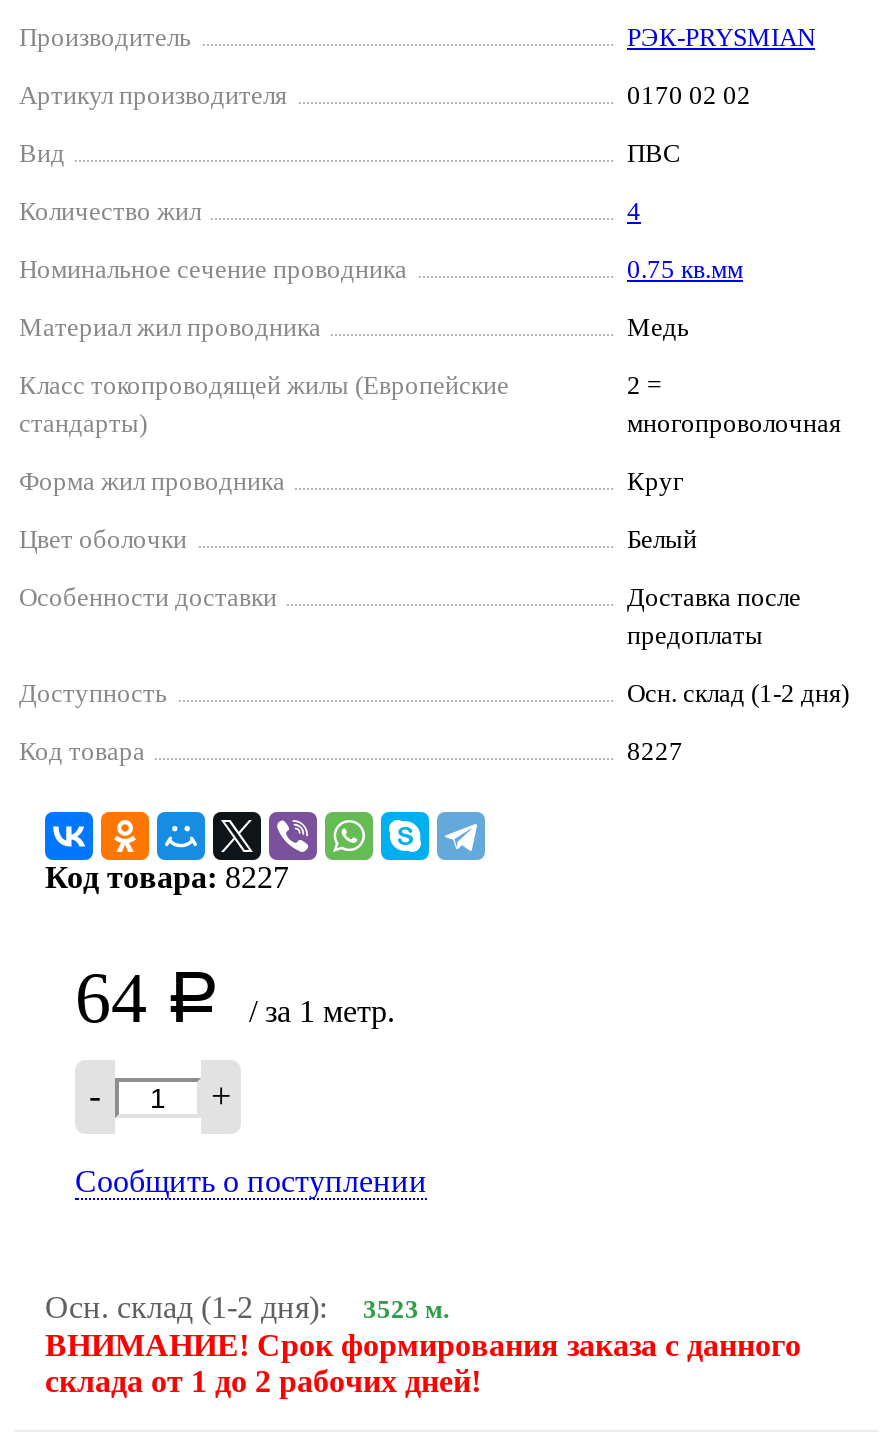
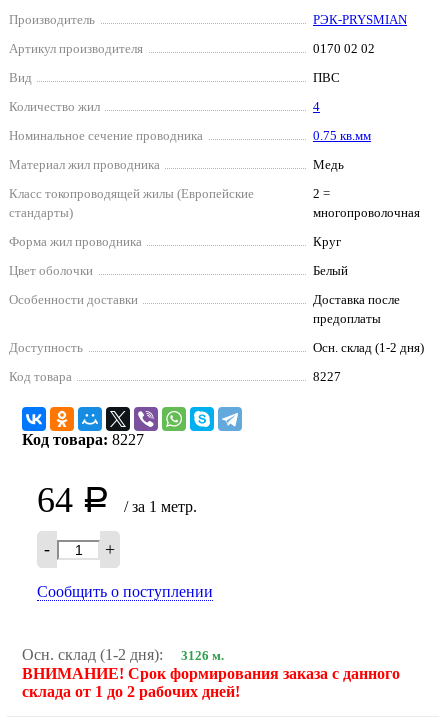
- Осн. склад (1-2 дня): 3523 м.
+ Осн. склад (1-2 дня): 3126 м.
